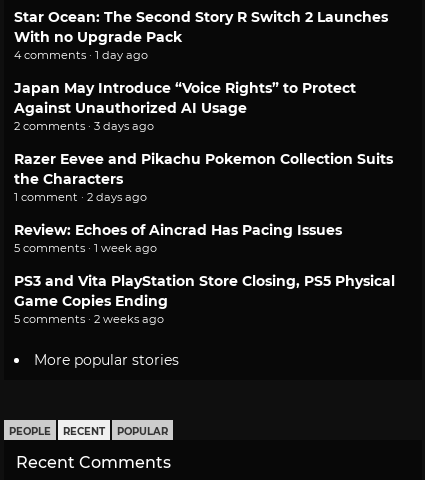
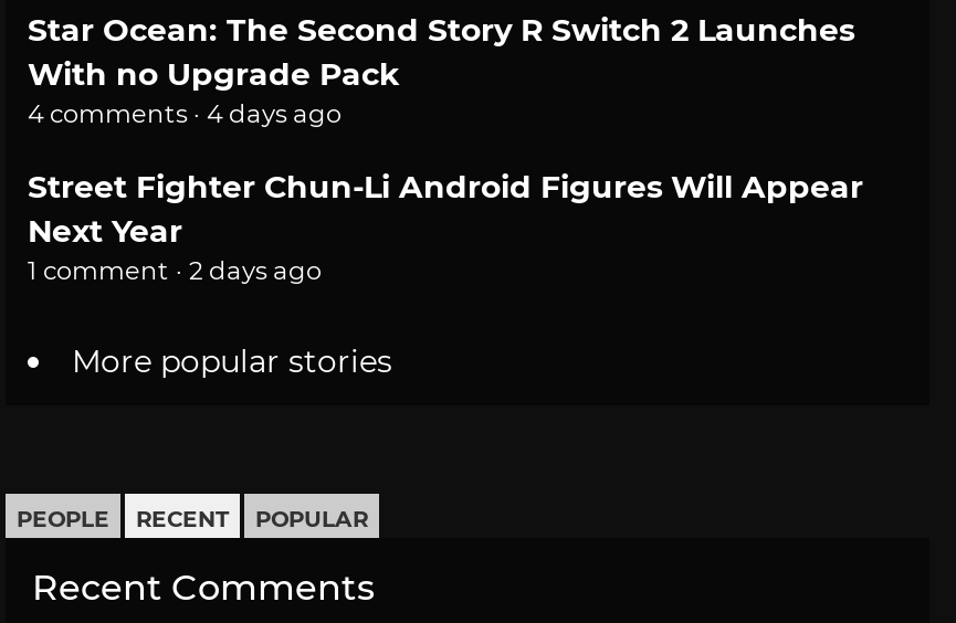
- 4 comments · 1 day ago
- Japan May Introduce “Voice Rights” to Protect
- Against Unauthorized AI Usage
- 2 comments · 3 days ago
- Razer Eevee and Pikachu Pokemon Collection Suits
- the Characters
+ 4 comments · 4 days ago
+ Street Fighter Chun-Li Android Figures Will Appear
+ Next Year

- Review: Echoes of Aincrad Has Pacing Issues
- 5 comments · 1 week ago
- PS3 and Vita PlayStation Store Closing, PS5 Physical
- Game Copies Ending
- 5 comments · 2 weeks ago
